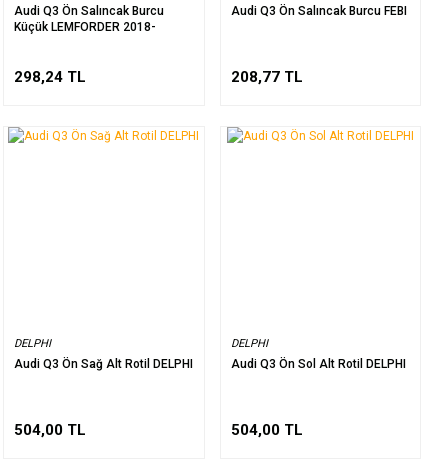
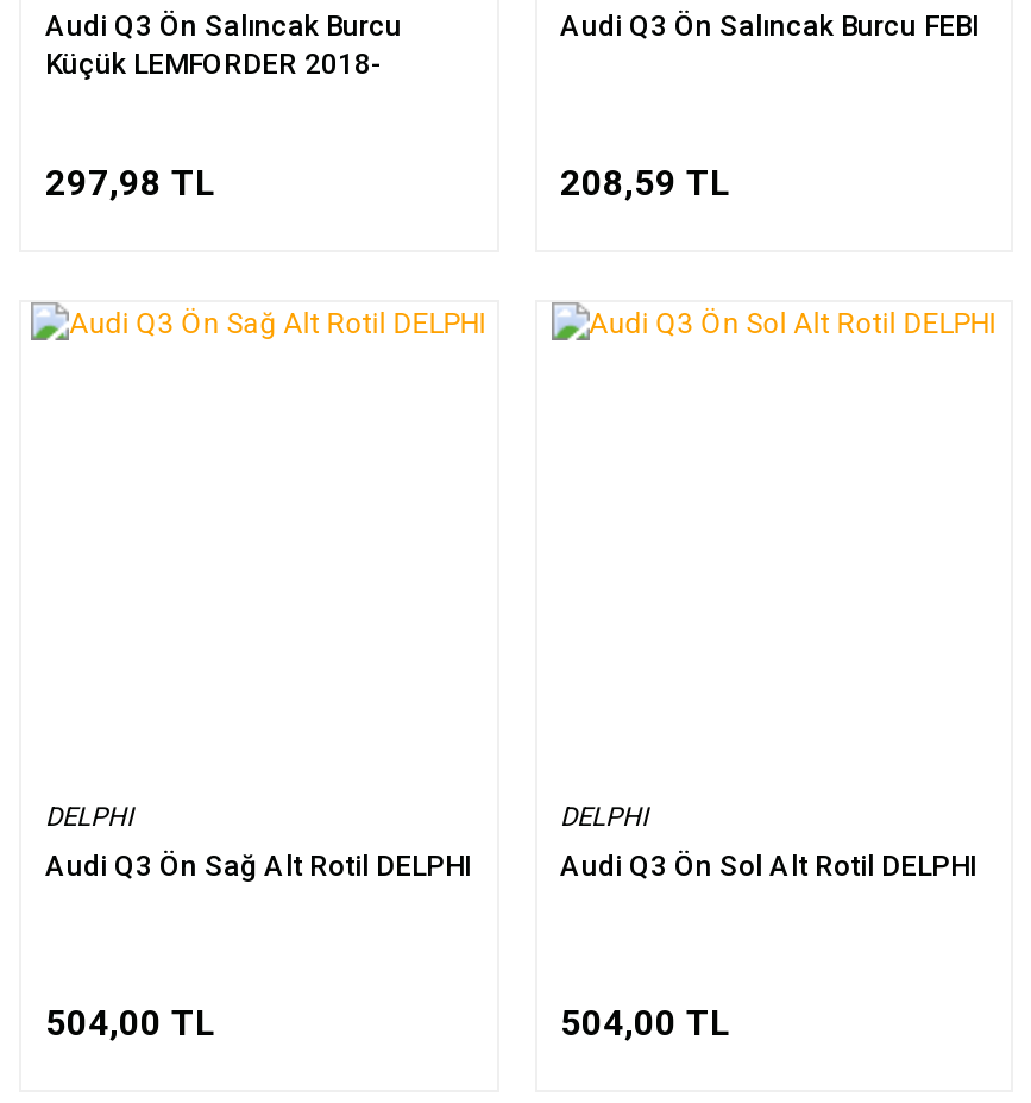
- 298,24 TL
+ 297,98 TL

- 208,77 TL
+ 208,59 TL
